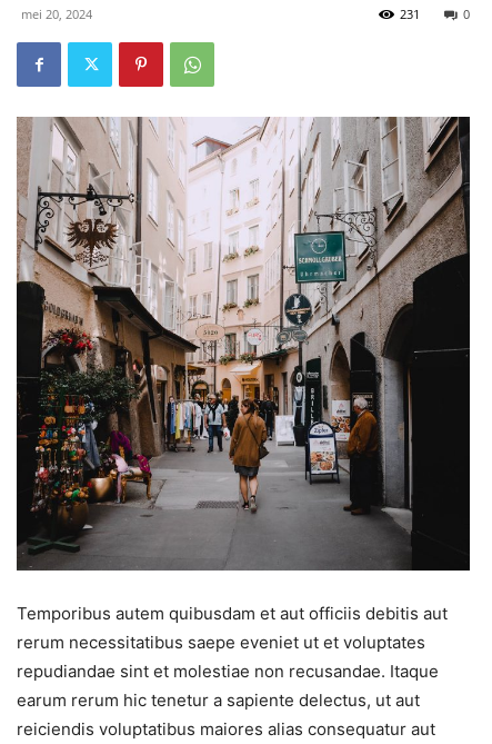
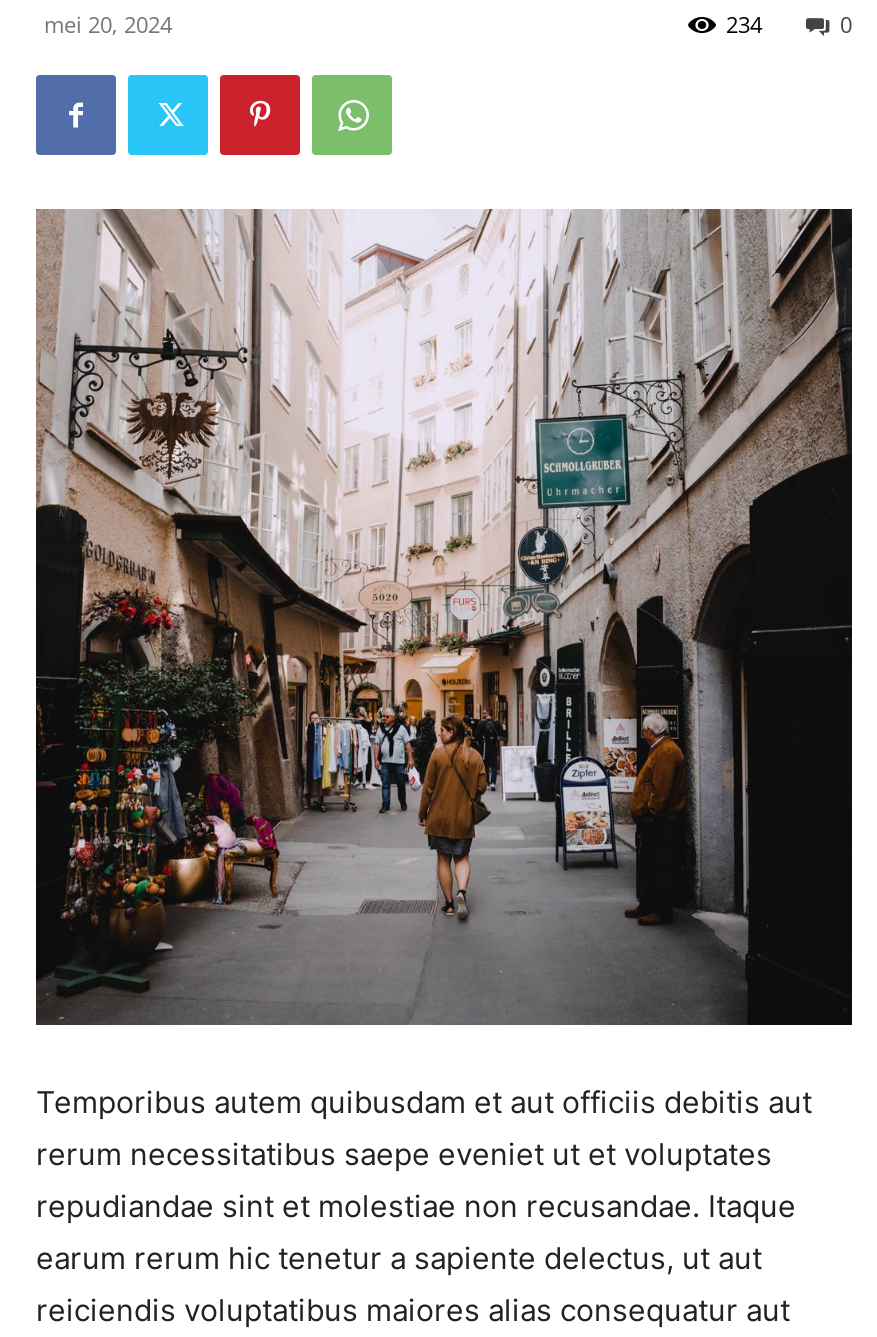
- 231
+ 234
